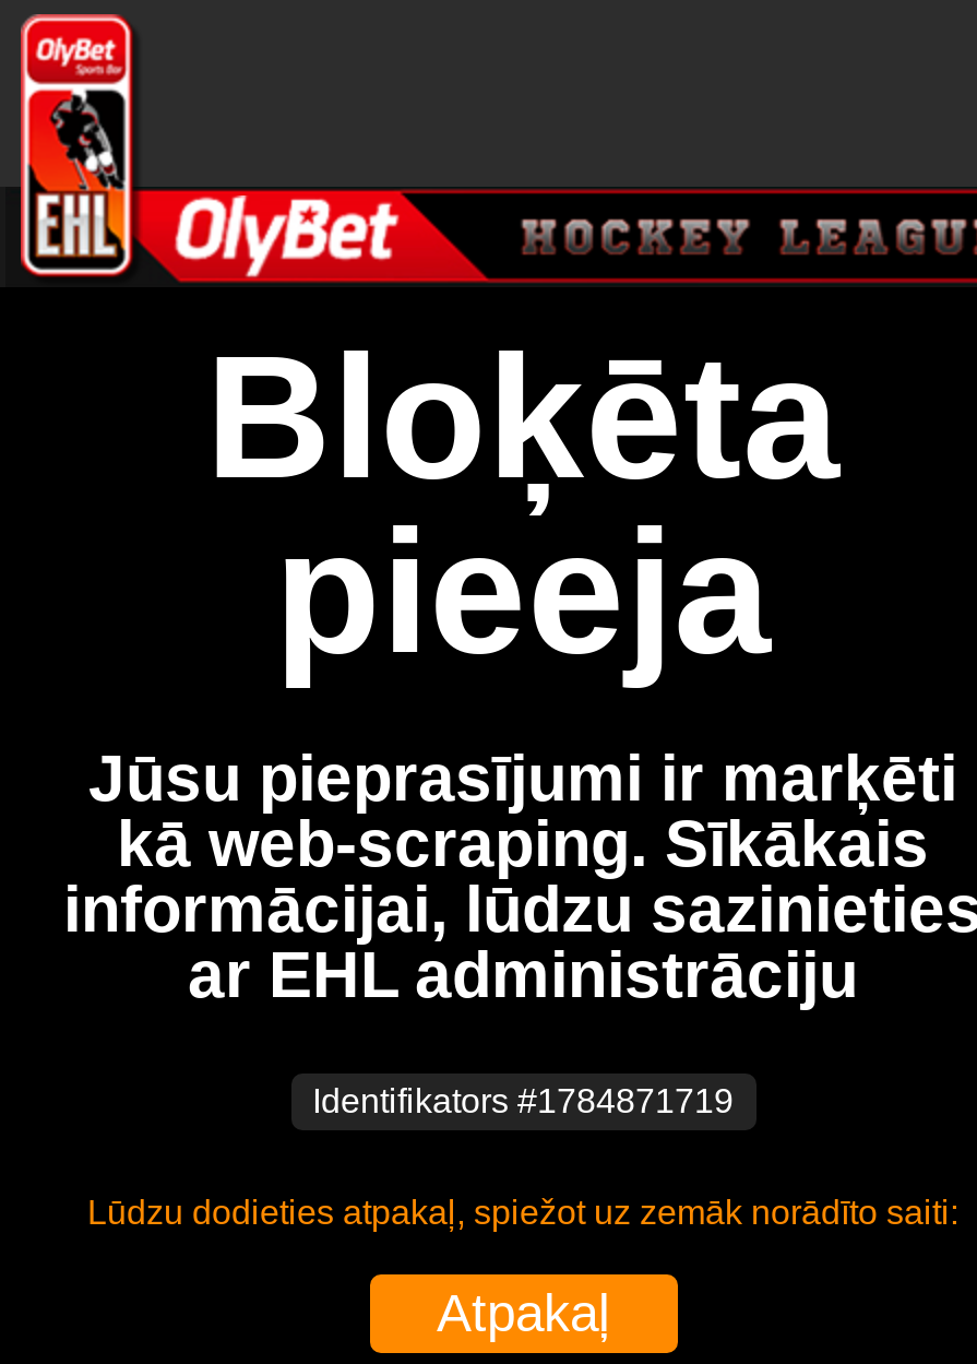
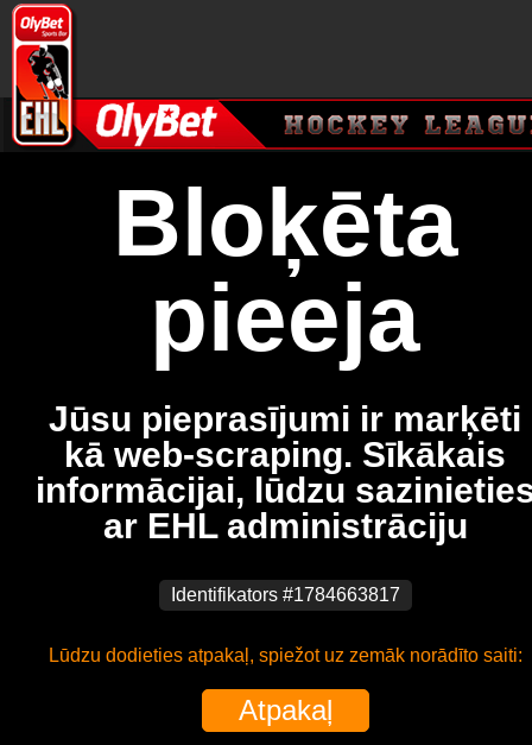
- Identifikators #1784871719
+ Identifikators #1784663817
